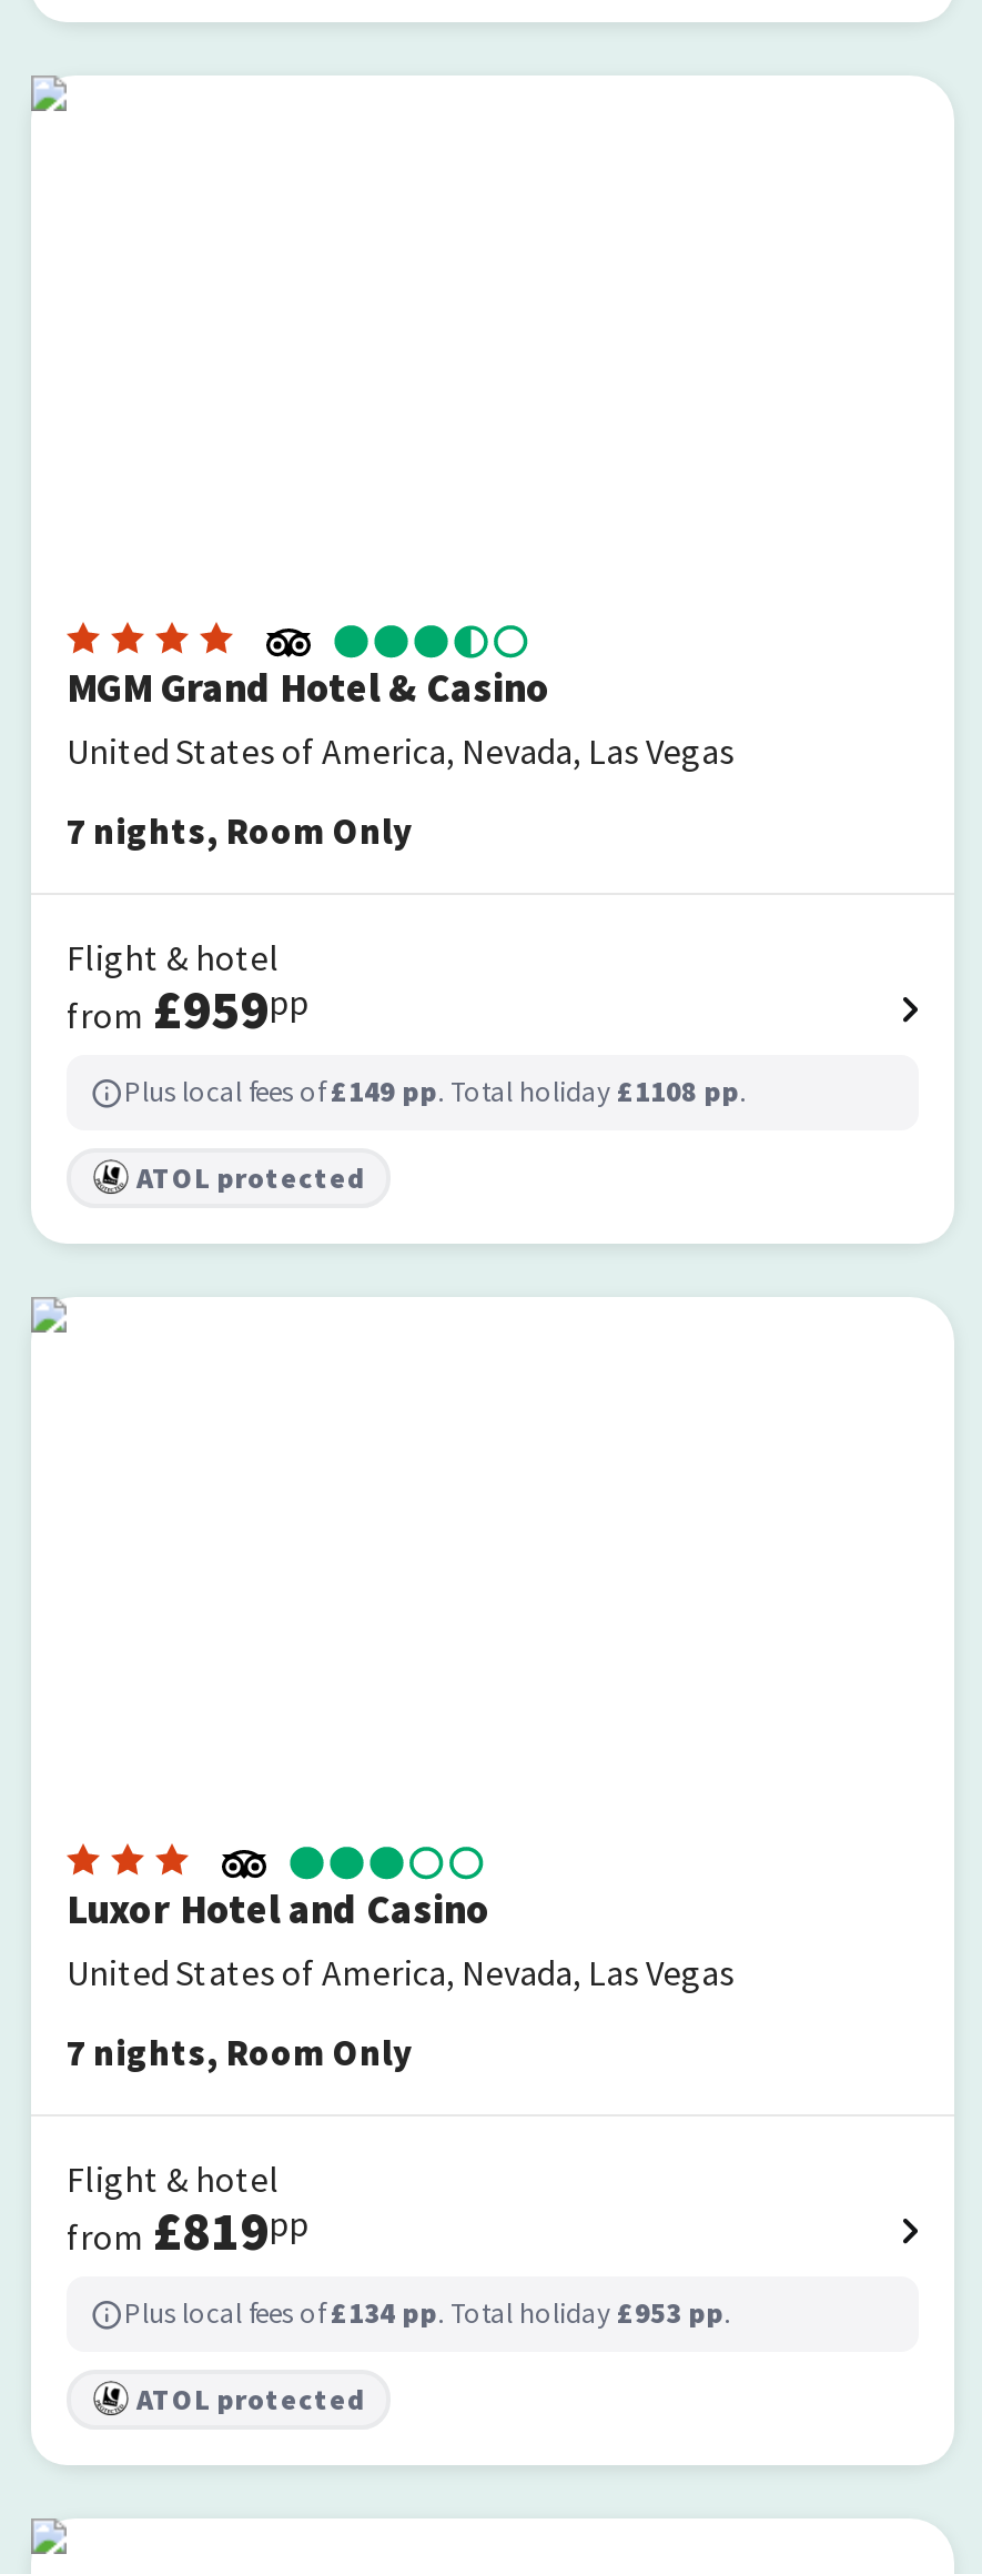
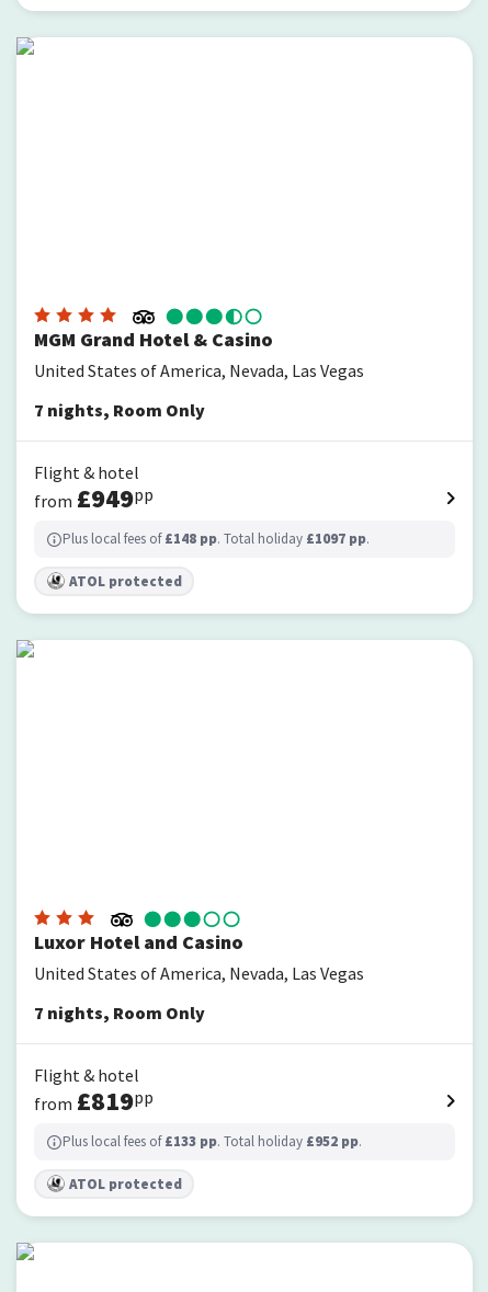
- from £959pp
+ from £949pp

- Plus local fees of£149 pp. Total holiday £1108 pp.
+ Plus local fees of£148 pp. Total holiday £1097 pp.

- Plus local fees of£134 pp. Total holiday £953 pp.
+ Plus local fees of£133 pp. Total holiday £952 pp.
